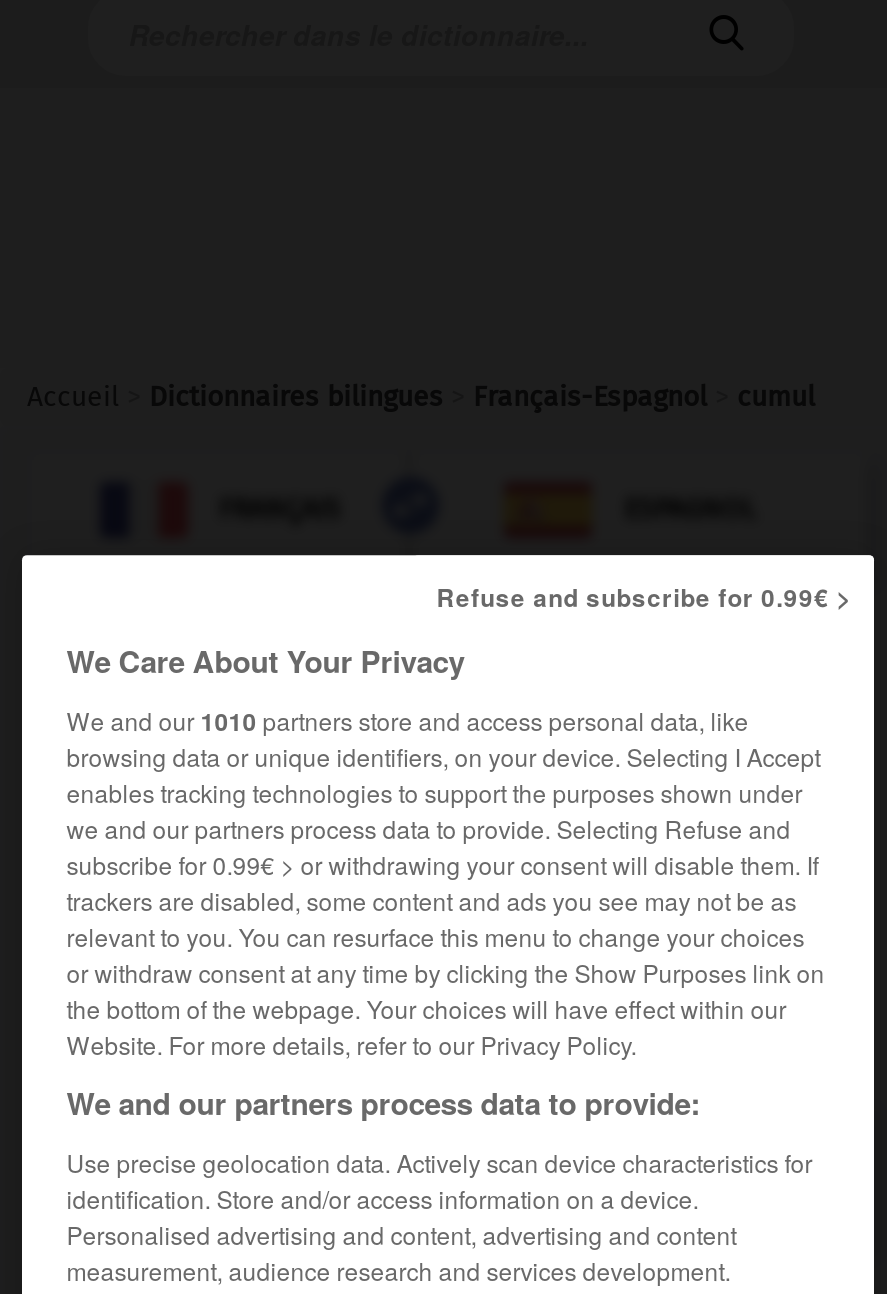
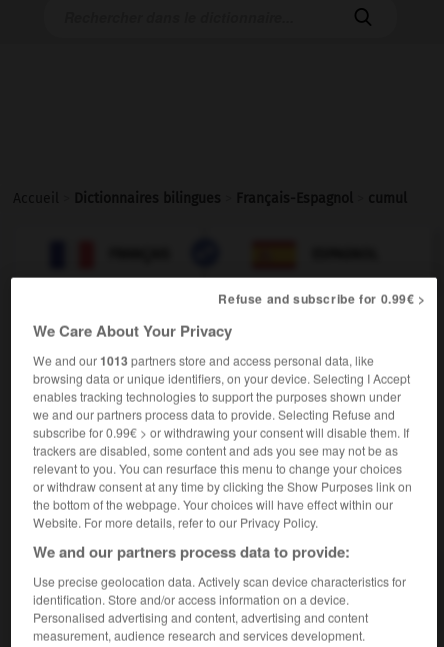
- We and our 1010 partners store and access personal data, like
+ We and our 1013 partners store and access personal data, like
